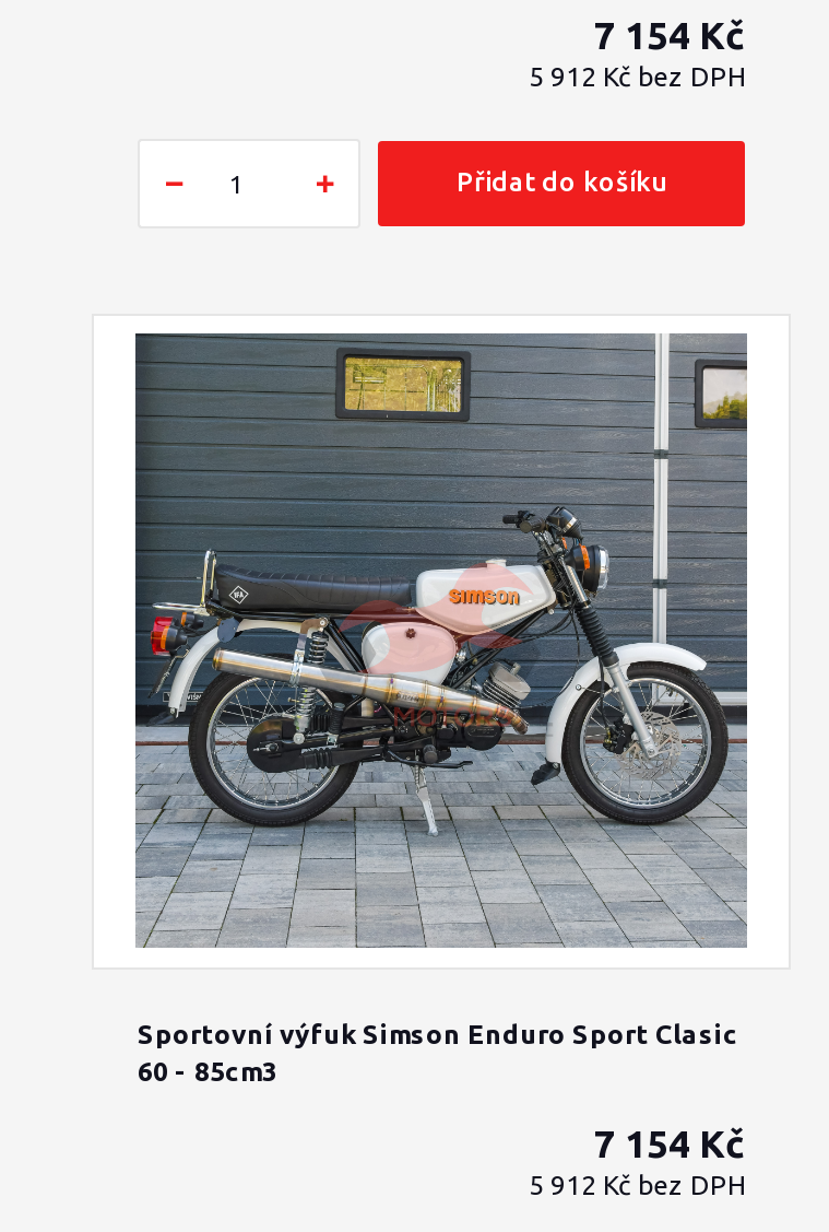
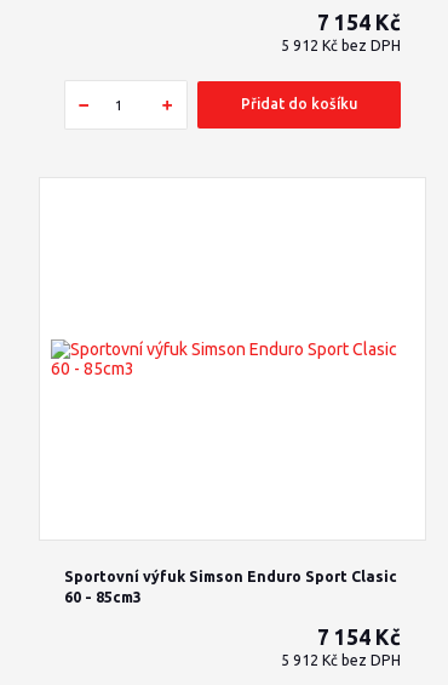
- [image]
